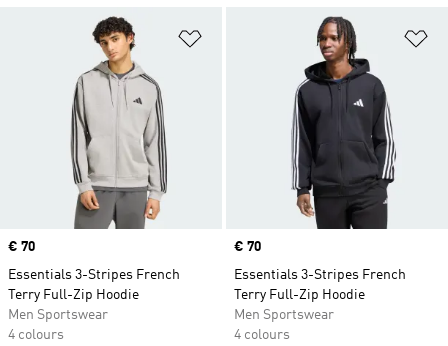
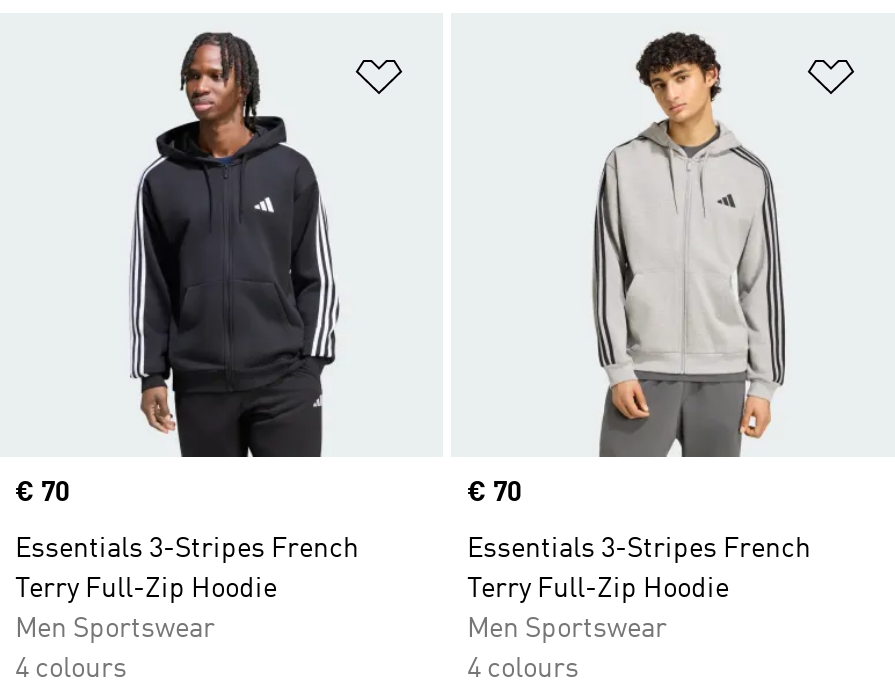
- [image]
+ [image]

- [image]
+ [image]
